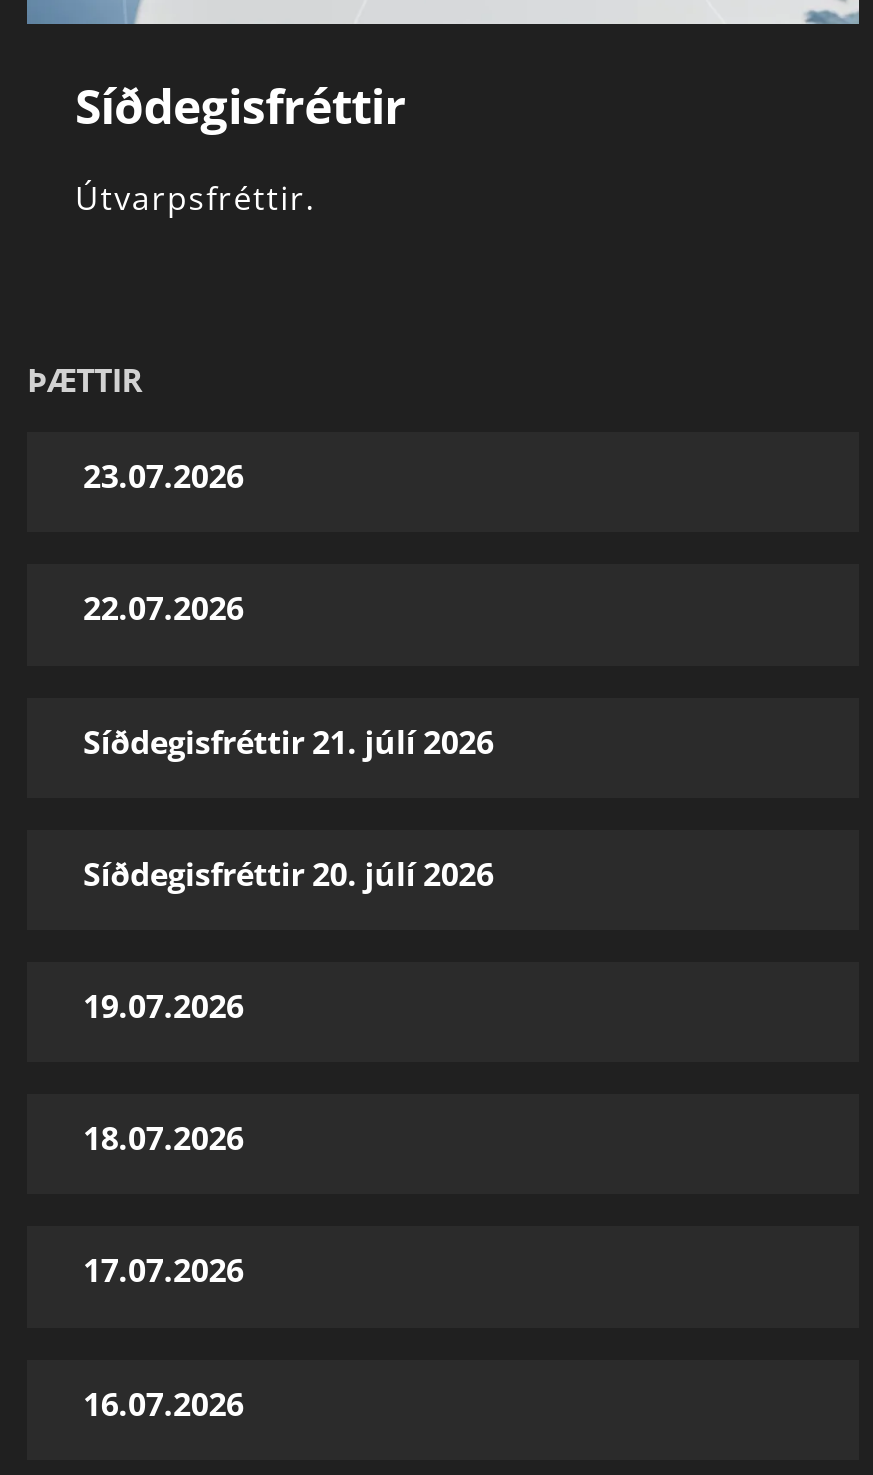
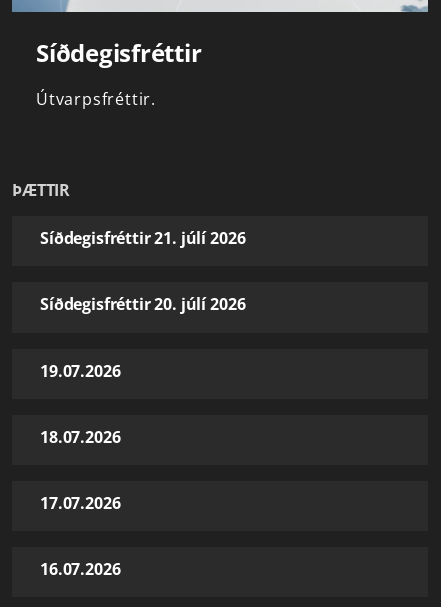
- 23.07.2026
- 22.07.2026
